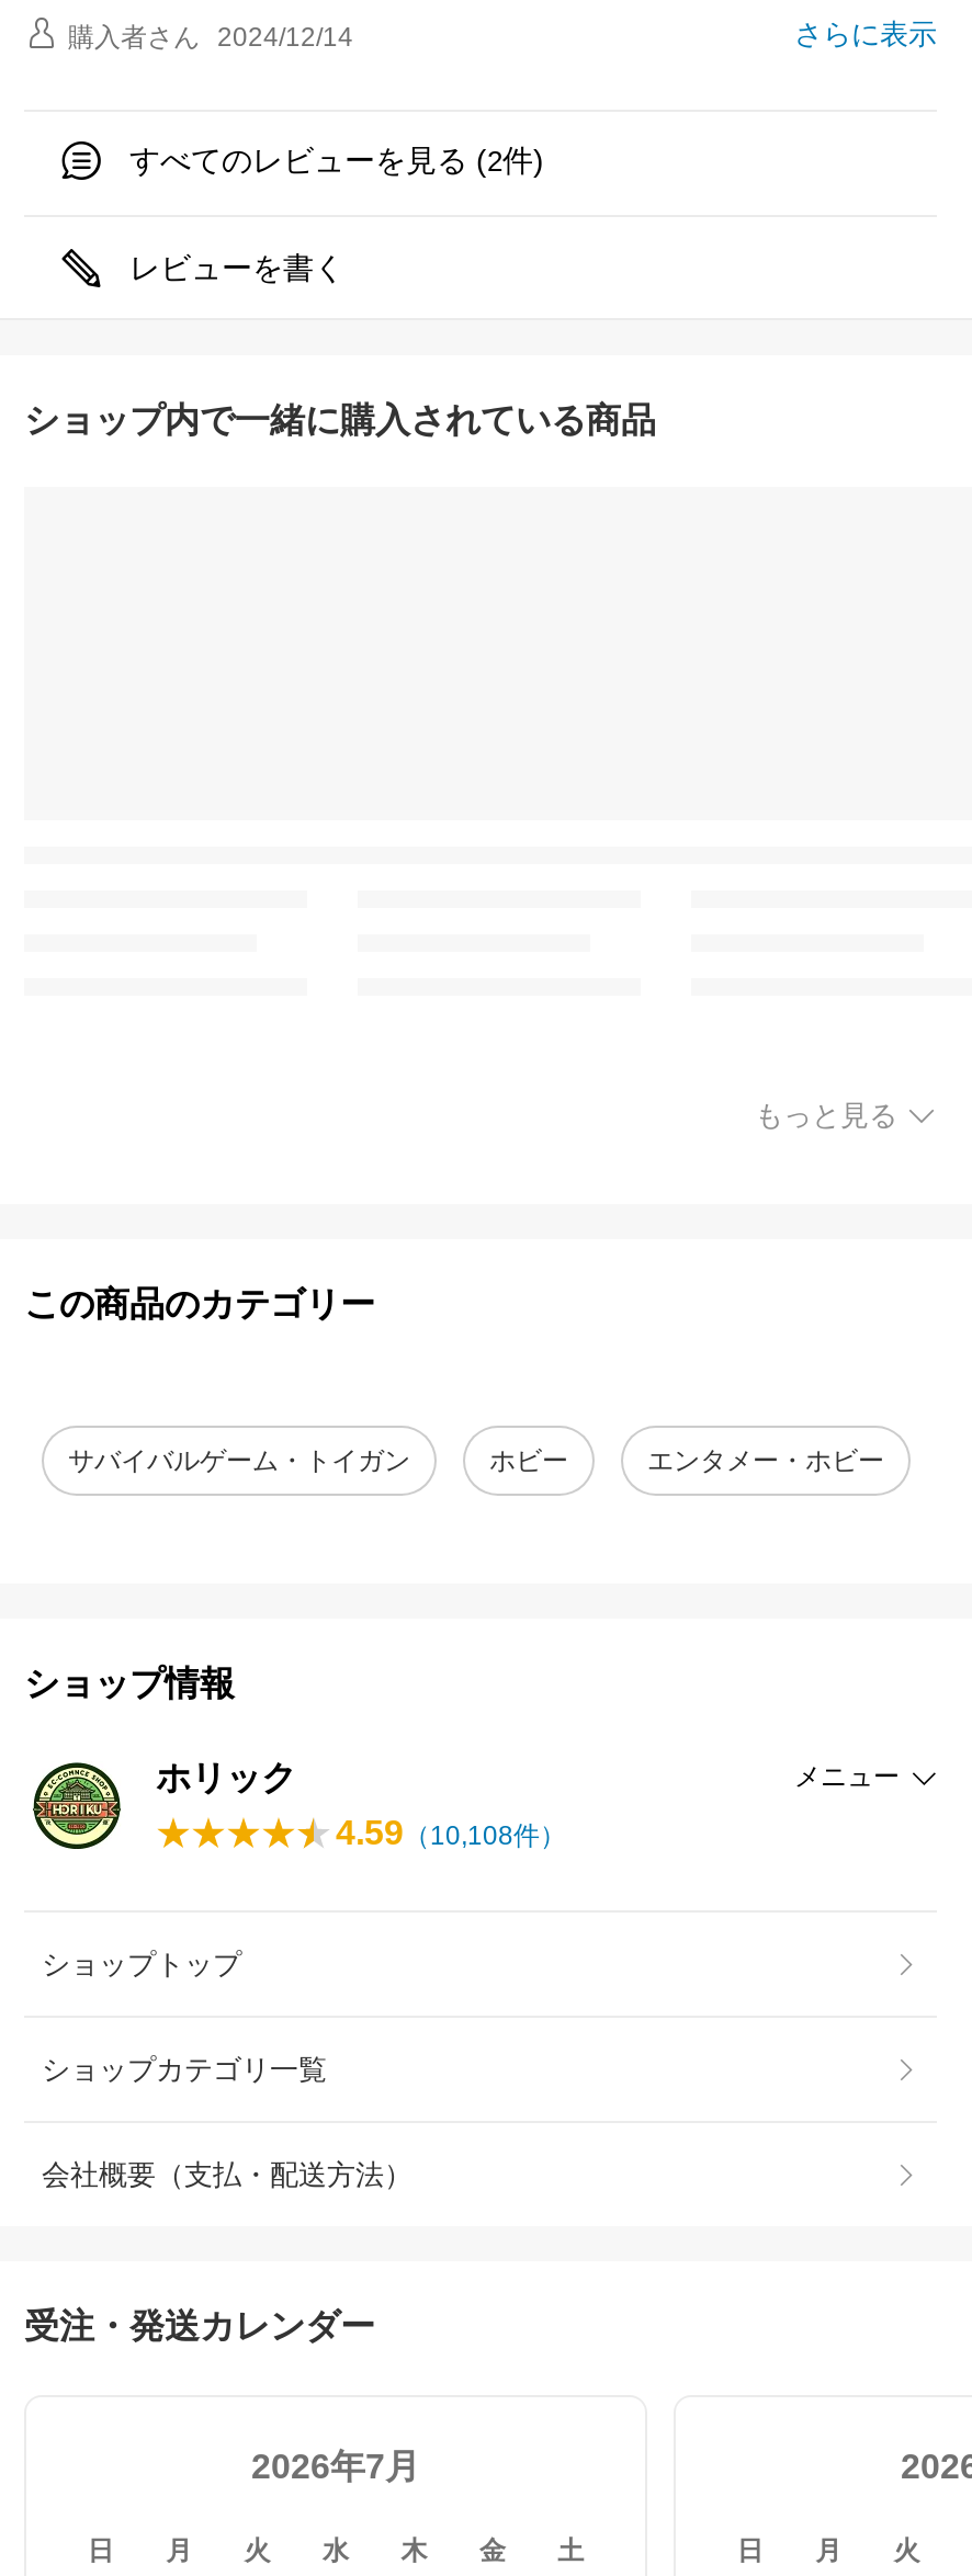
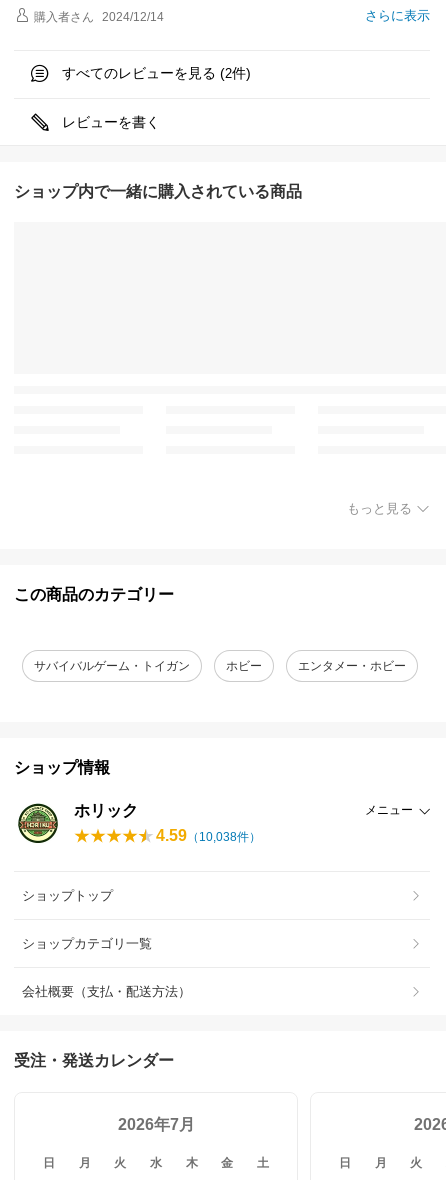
- 4.59（10,108件）
+ 4.59（10,038件）
